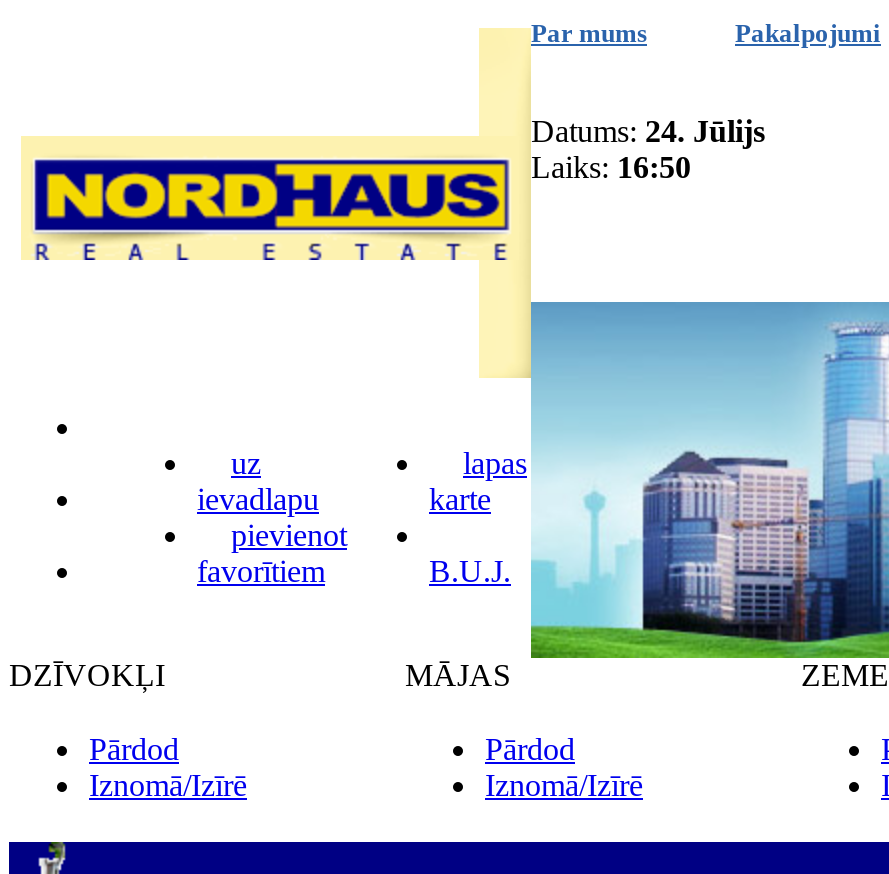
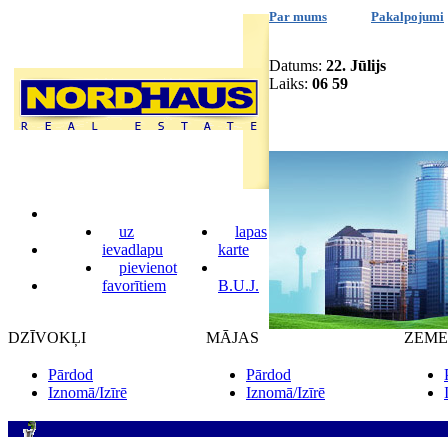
- Datums: 24. Jūlijs
+ Datums: 22. Jūlijs

- Laiks: 16:50
+ Laiks: 06:59
